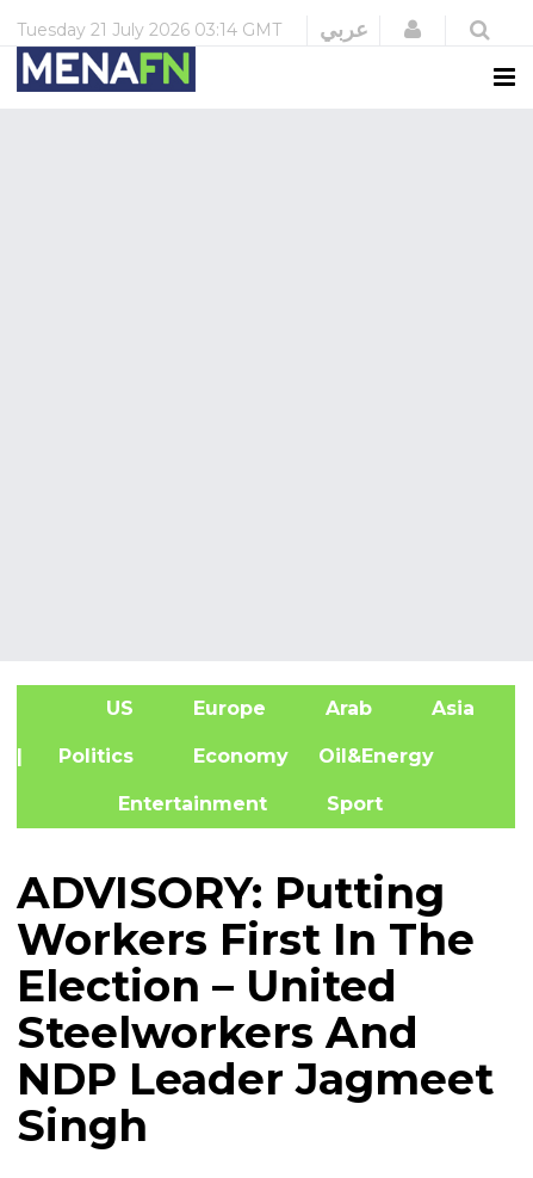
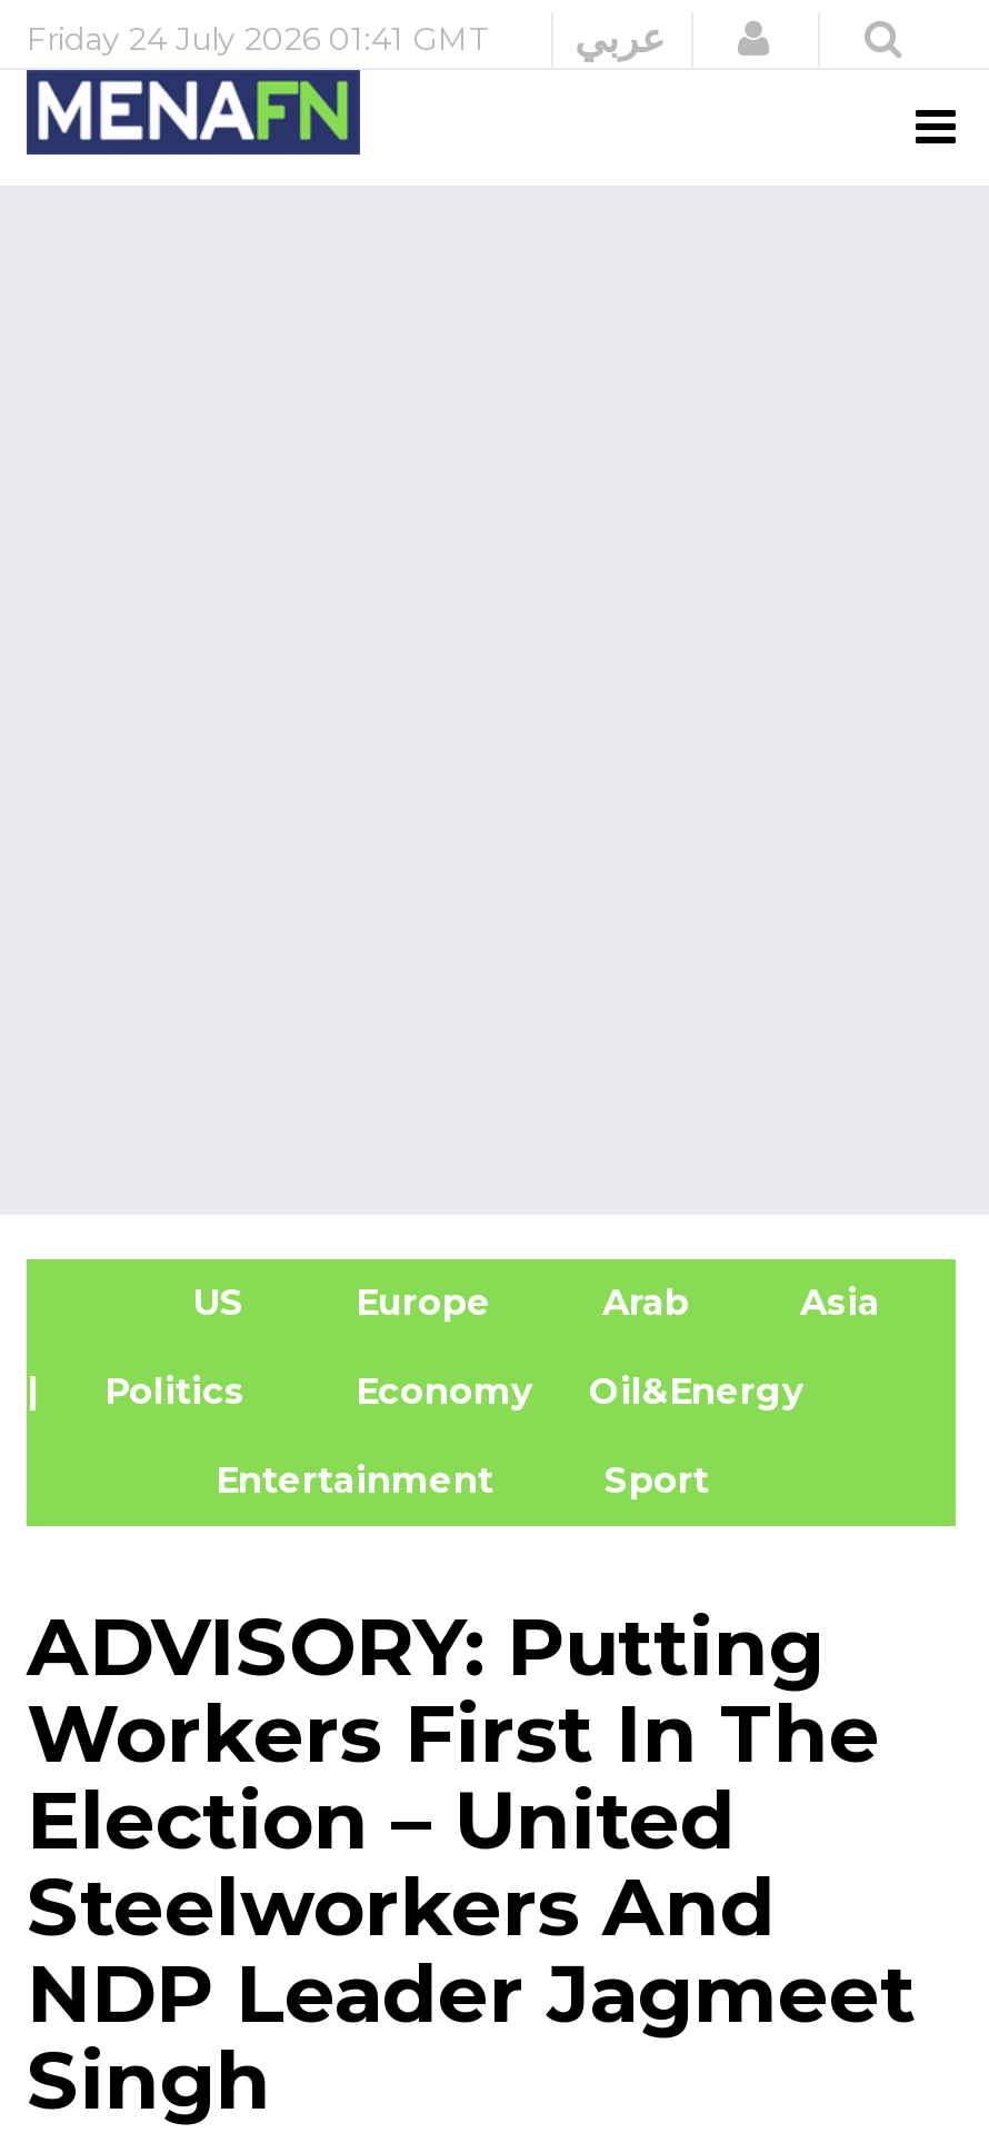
- Tuesday 21 July 2026 03:14 GMT
+ Friday 24 July 2026 01:41 GMT
